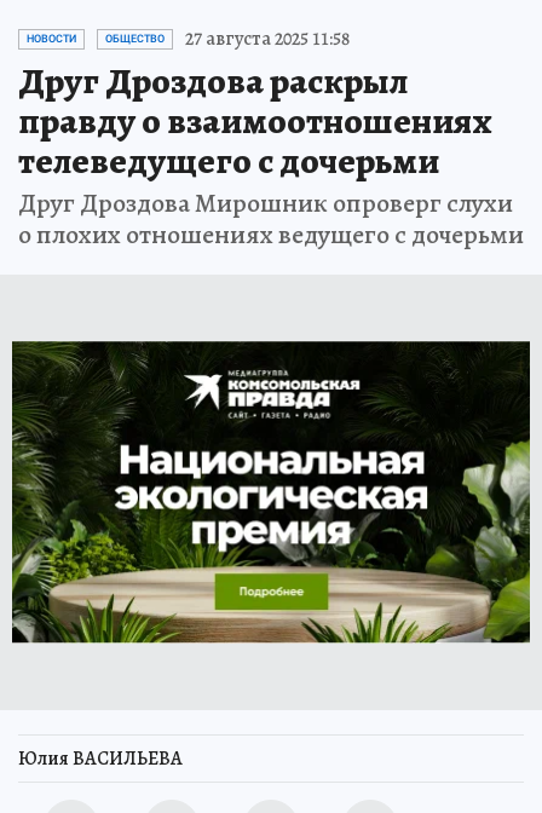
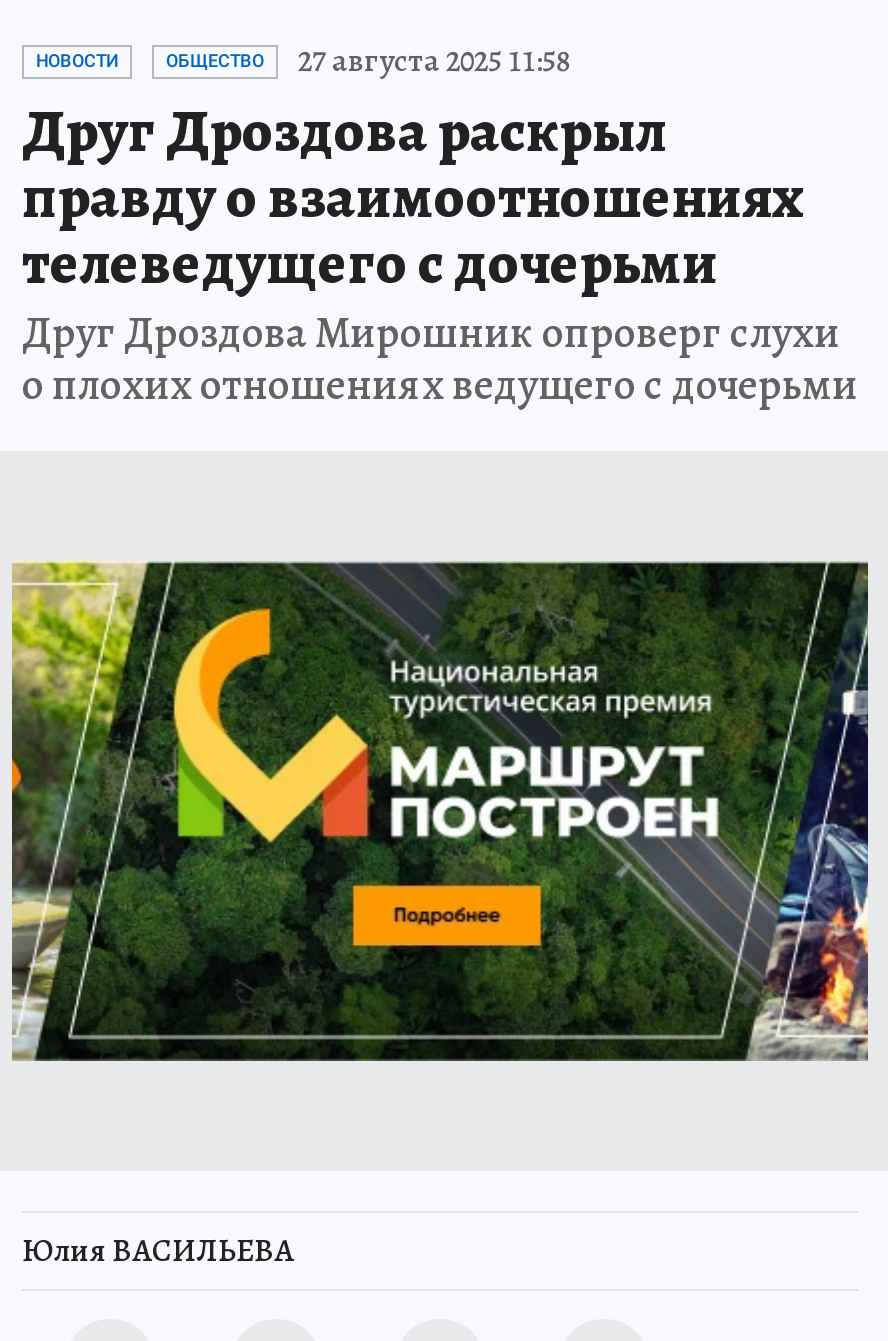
- [image]
+ [image]
